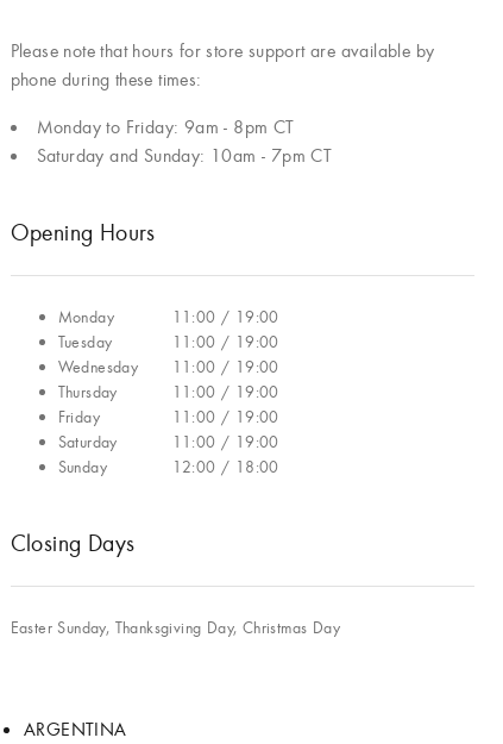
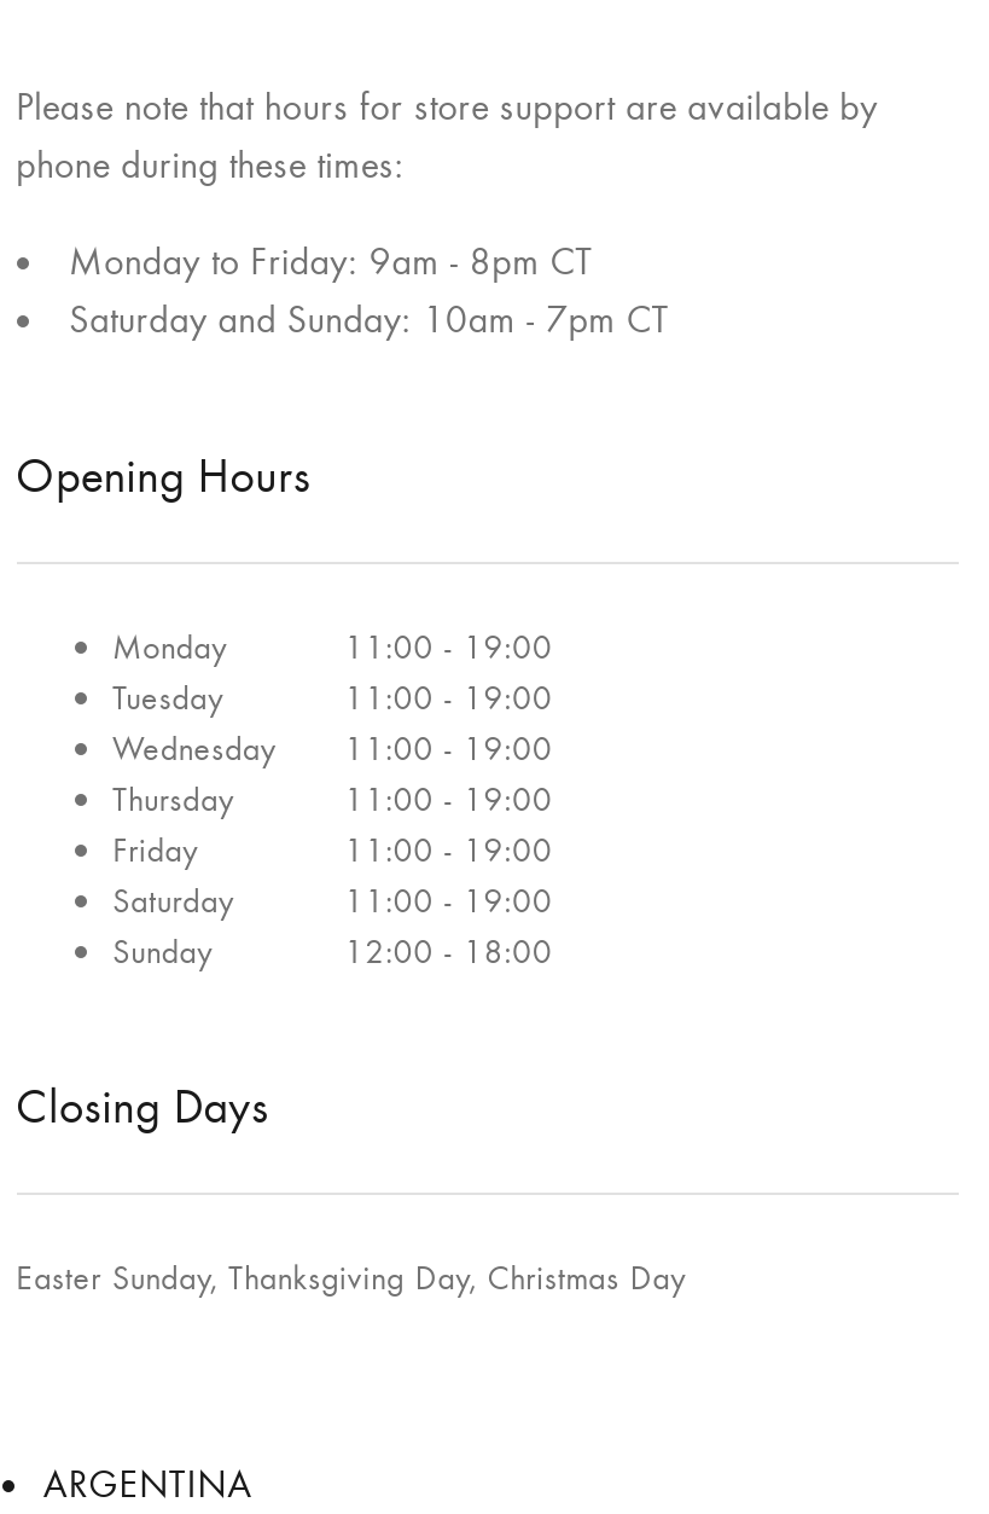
- 11:00 / 19:00
+ 11:00 - 19:00

- 11:00 / 19:00
+ 11:00 - 19:00

- Wednesday 11:00 / 19:00
+ Wednesday 11:00 - 19:00

- 11:00 / 19:00
+ 11:00 - 19:00

- 11:00 / 19:00
+ 11:00 - 19:00

- 11:00 / 19:00
+ 11:00 - 19:00

- 12:00 / 18:00
+ 12:00 - 18:00
